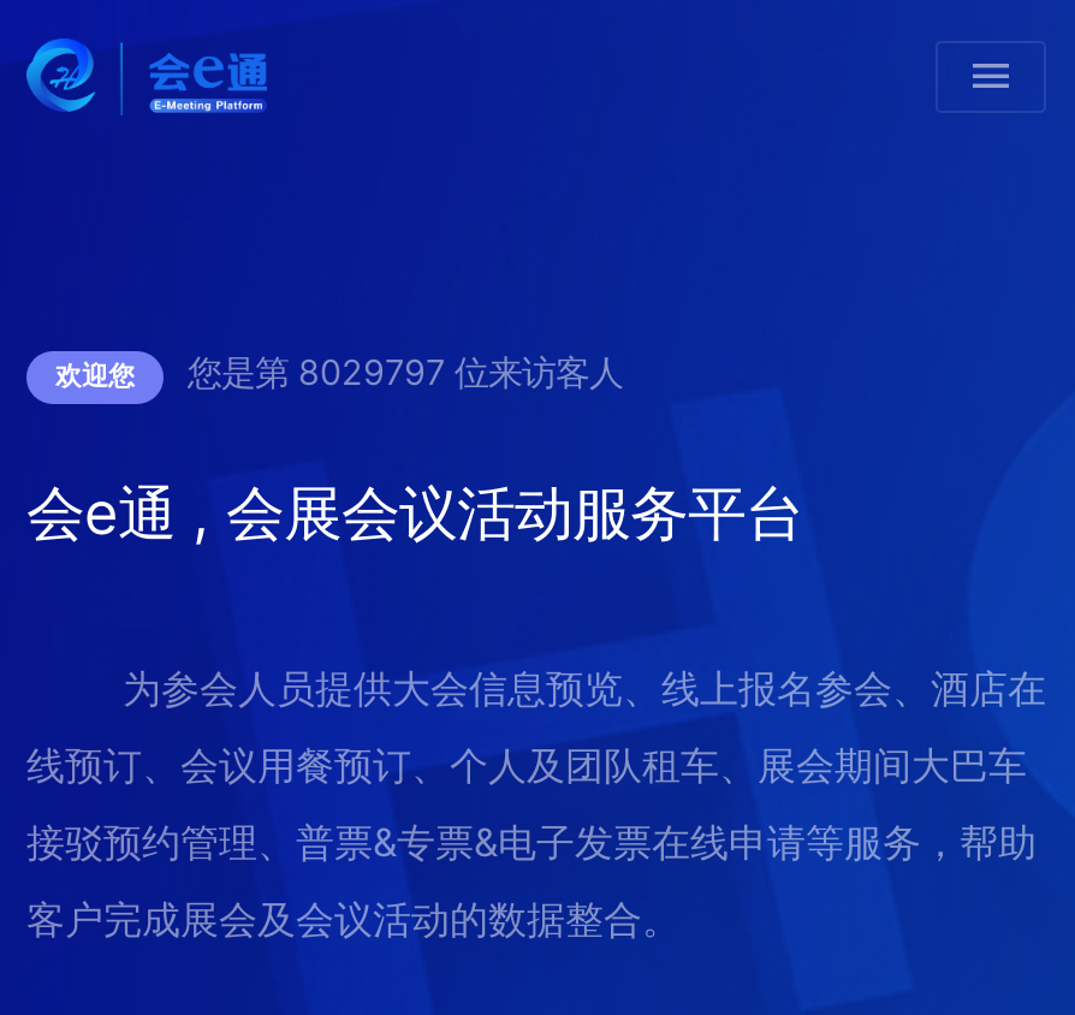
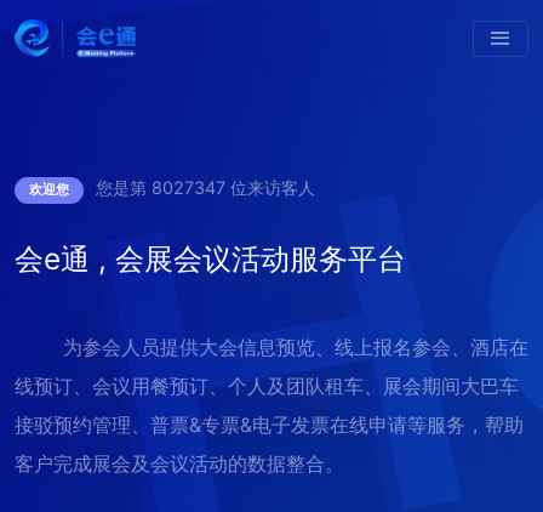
- 您是第 8029797 位来访客人
+ 您是第 8027347 位来访客人
